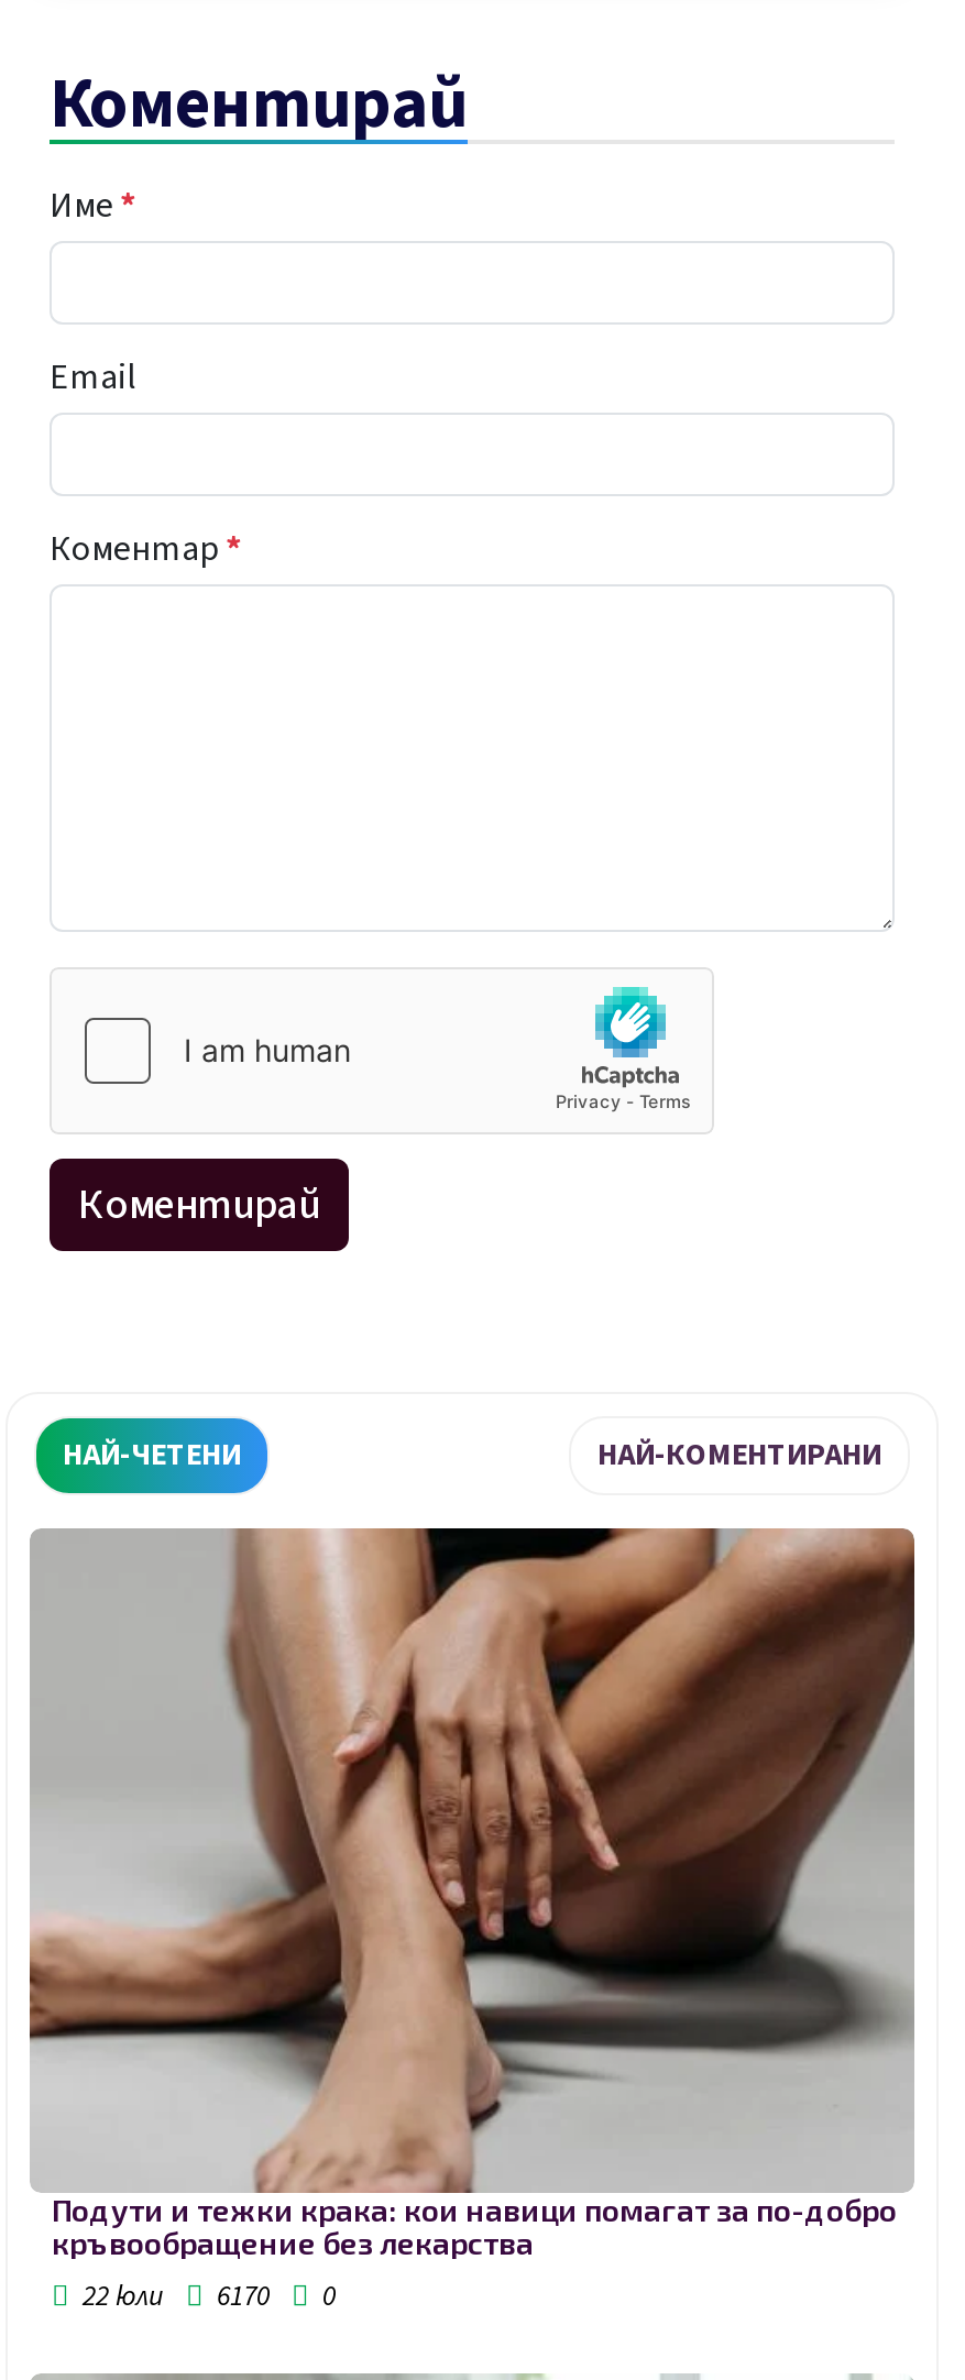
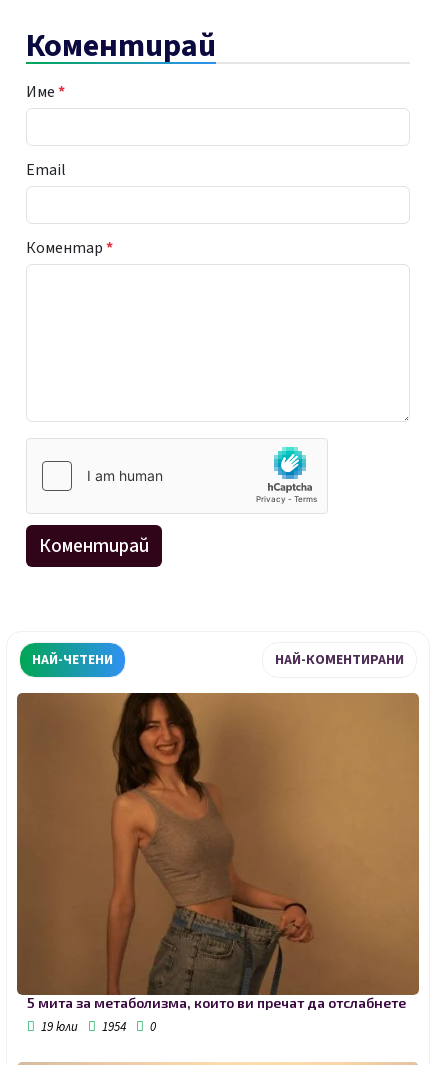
- [image]
- Подути и тежки крака: кои навици помагат за по-добро
- кръвообращение без лекарства
- 22 юли
- 6170
+ [image]
+ 5 мита за метаболизма, които ви пречат да отслабнете
+ 19 юли
+ 1954
